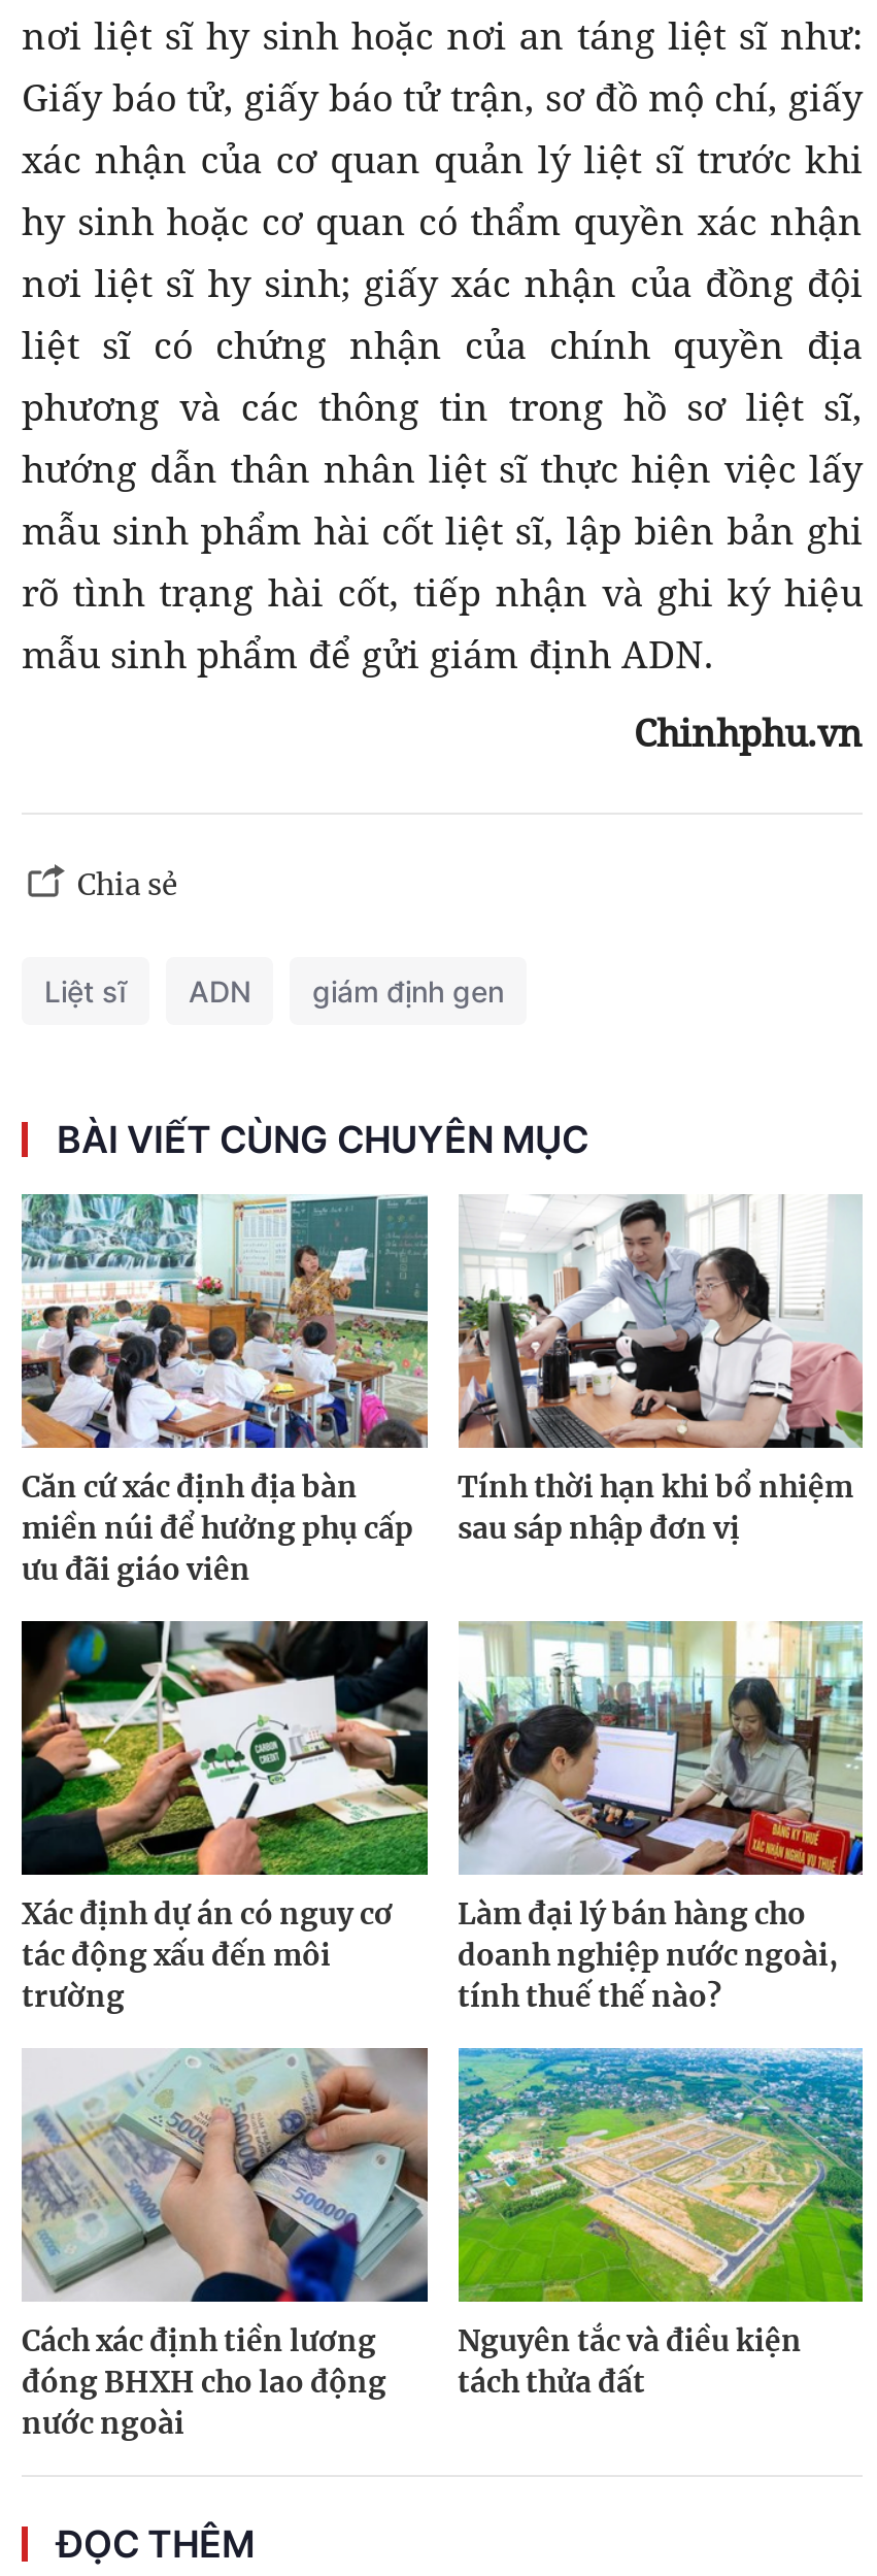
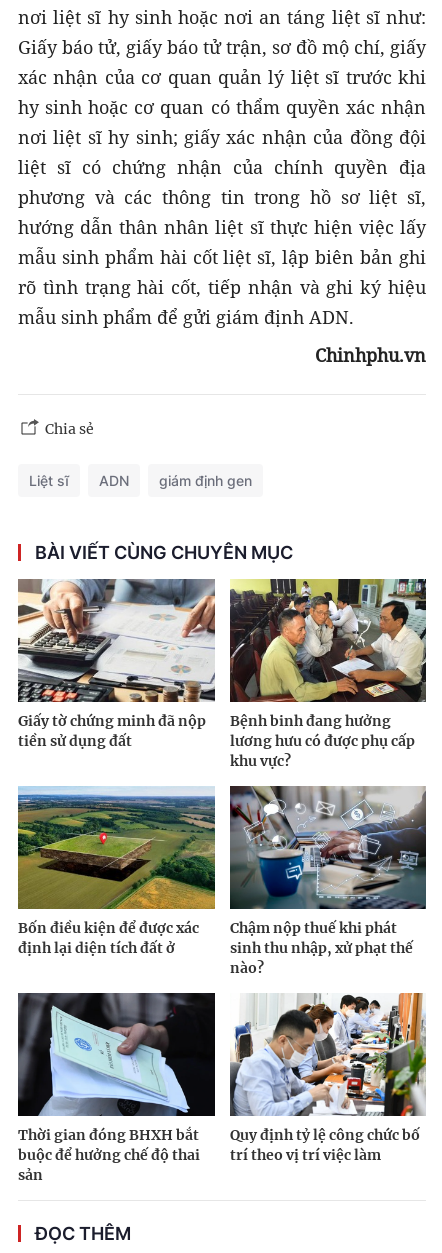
- [image]
- Căn cứ xác định địa bàn
- miền núi để hưởng phụ cấp
- ưu đãi giáo viên
+ [image]
+ Giấy tờ chứng minh đã nộp
+ tiền sử dụng đất

- [image]
- Tính thời hạn khi bổ nhiệm
- sau sáp nhập đơn vị
+ [image]
+ Bệnh binh đang hưởng
+ lương hưu có được phụ cấp
+ khu vực?

- [image]
- Xác định dự án có nguy cơ
- tác động xấu đến môi
- trường
+ [image]
+ Bốn điều kiện để được xác
+ định lại diện tích đất ở

- [image]
- Làm đại lý bán hàng cho
- doanh nghiệp nước ngoài,
- tính thuế thế nào?
+ [image]
+ Chậm nộp thuế khi phát
+ sinh thu nhập, xử phạt thế
+ nào?

- [image]
- Cách xác định tiền lương
- đóng BHXH cho lao động
- nước ngoài
+ [image]
+ Thời gian đóng BHXH bắt
+ buộc để hưởng chế độ thai
+ sản

- [image]
- Nguyên tắc và điều kiện
- tách thửa đất
+ [image]
+ Quy định tỷ lệ công chức bố
+ trí theo vị trí việc làm
